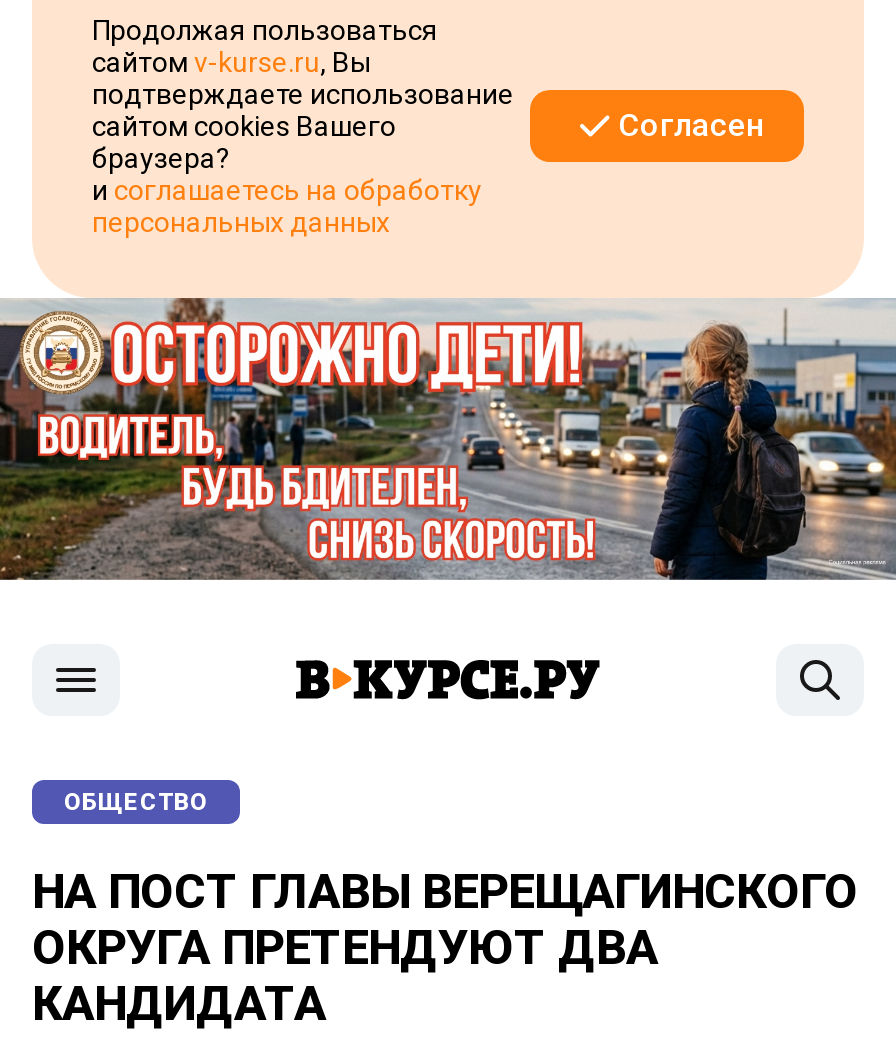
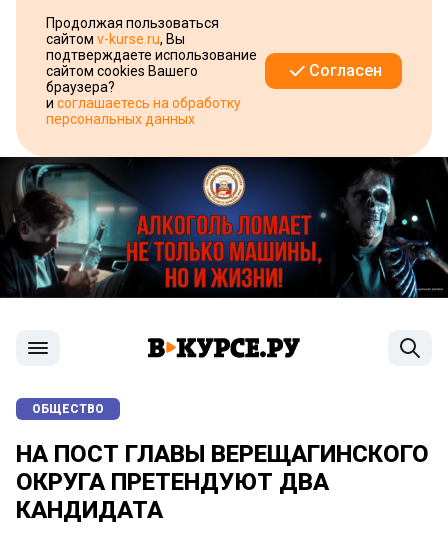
- [image]
+ [image]
